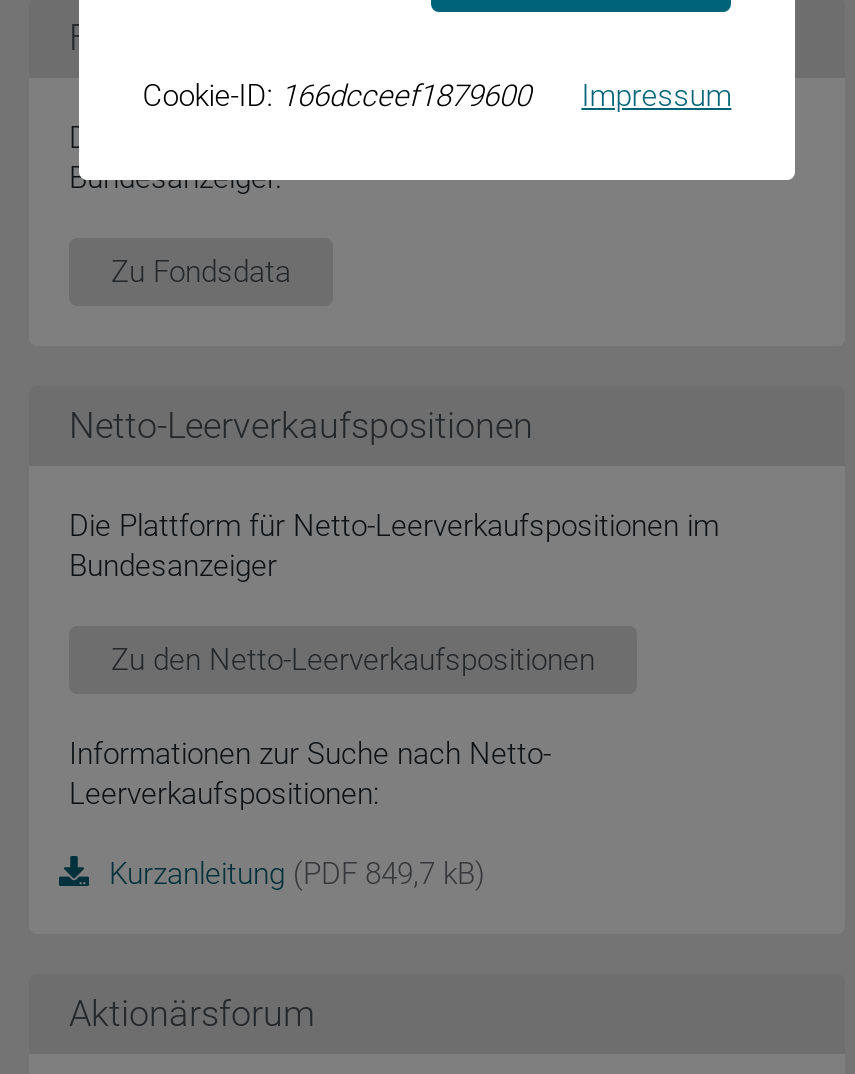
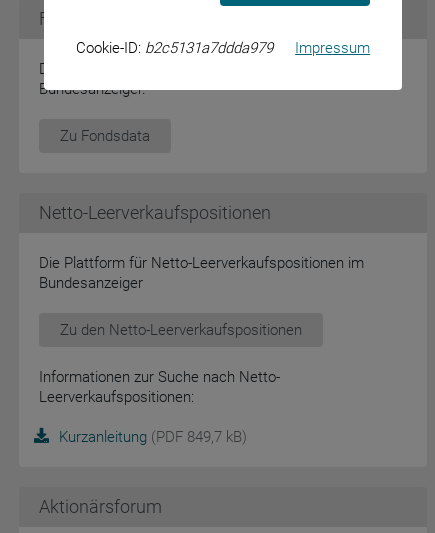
- Cookie-ID: 166dcceef1879600
+ Cookie-ID: b2c5131a7ddda979
